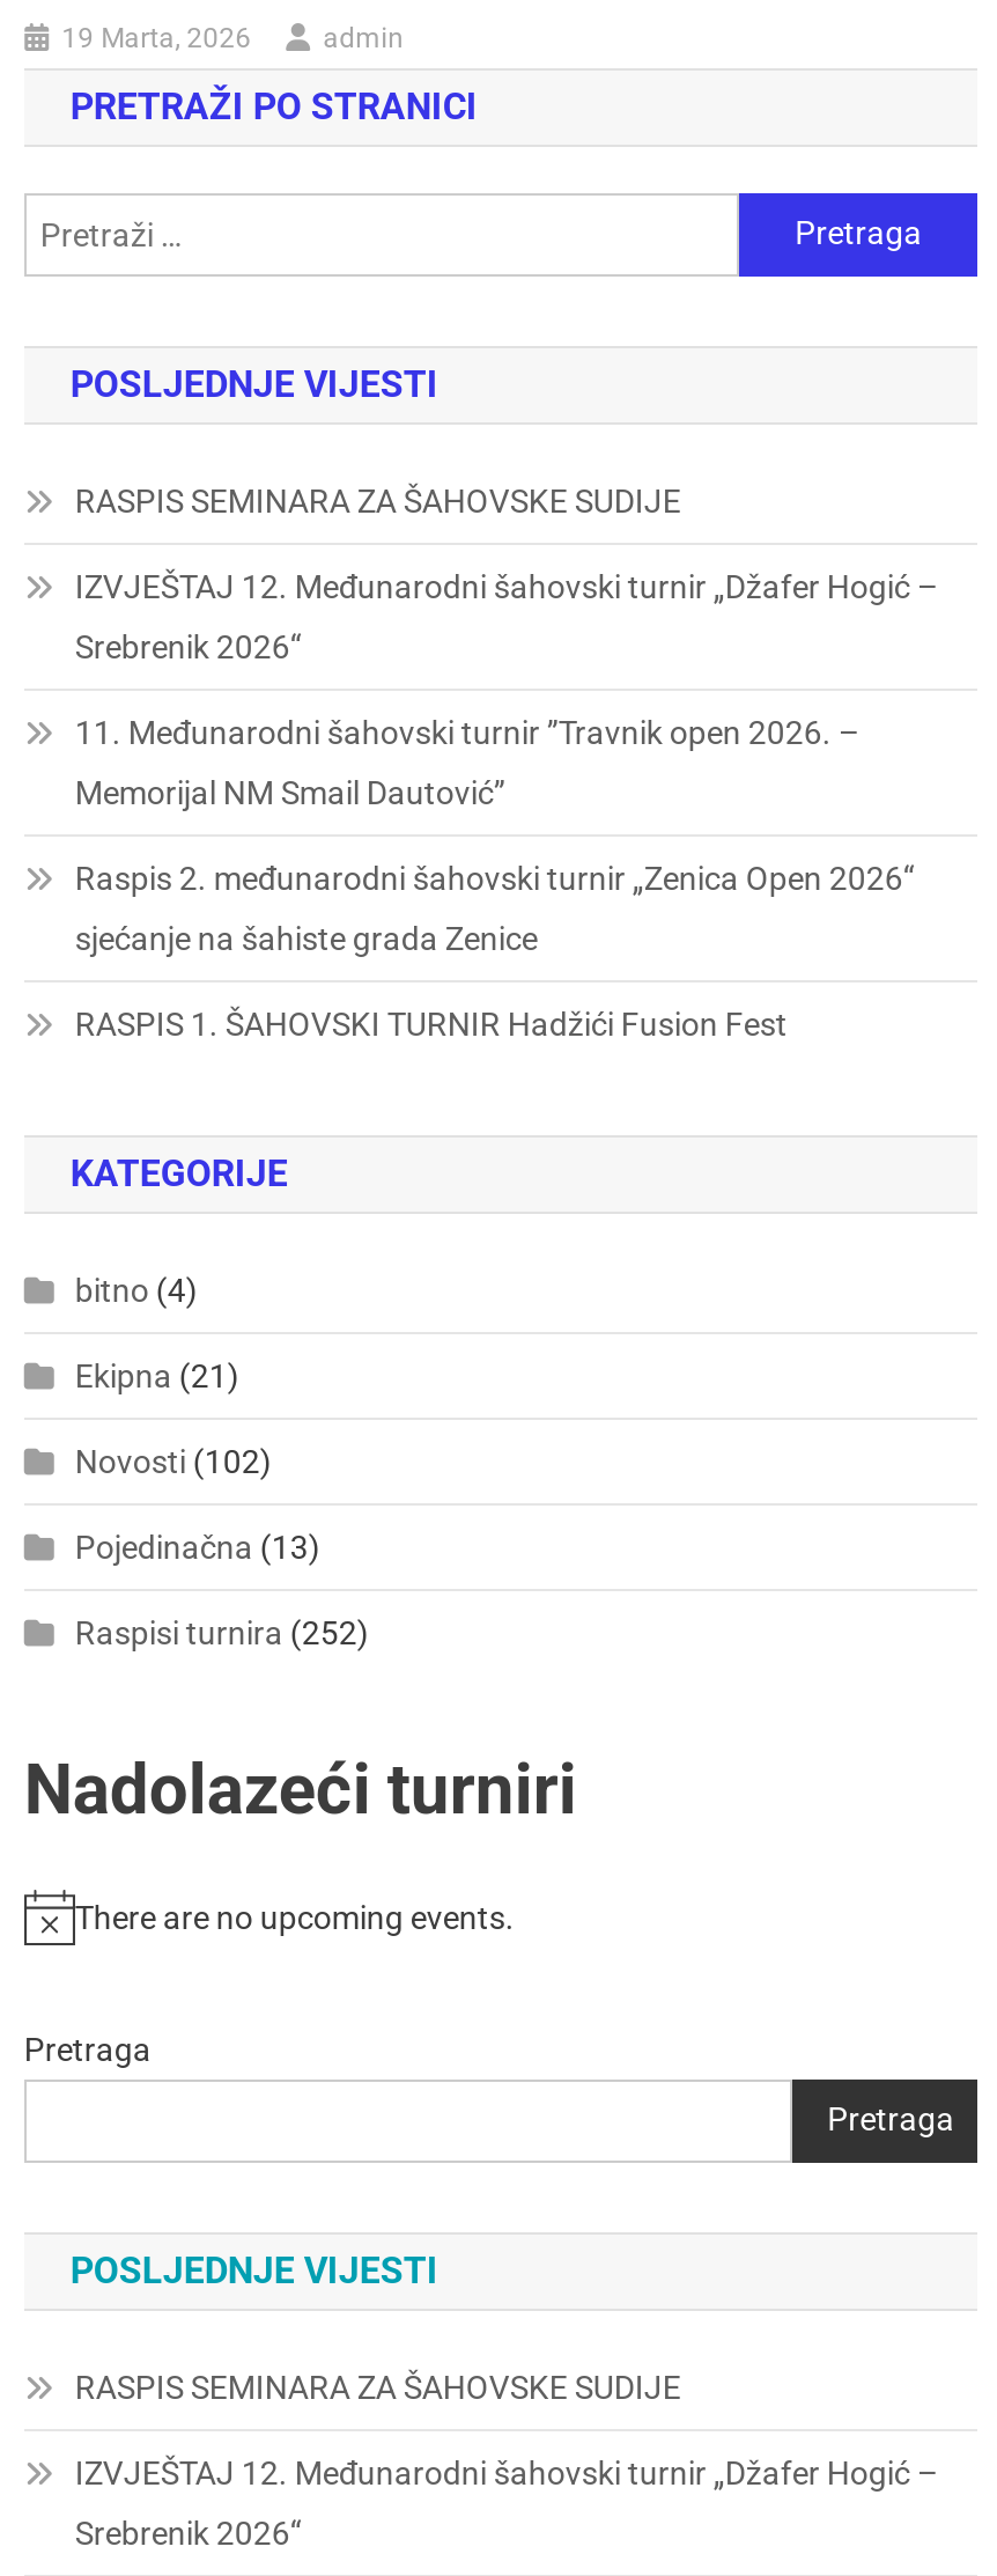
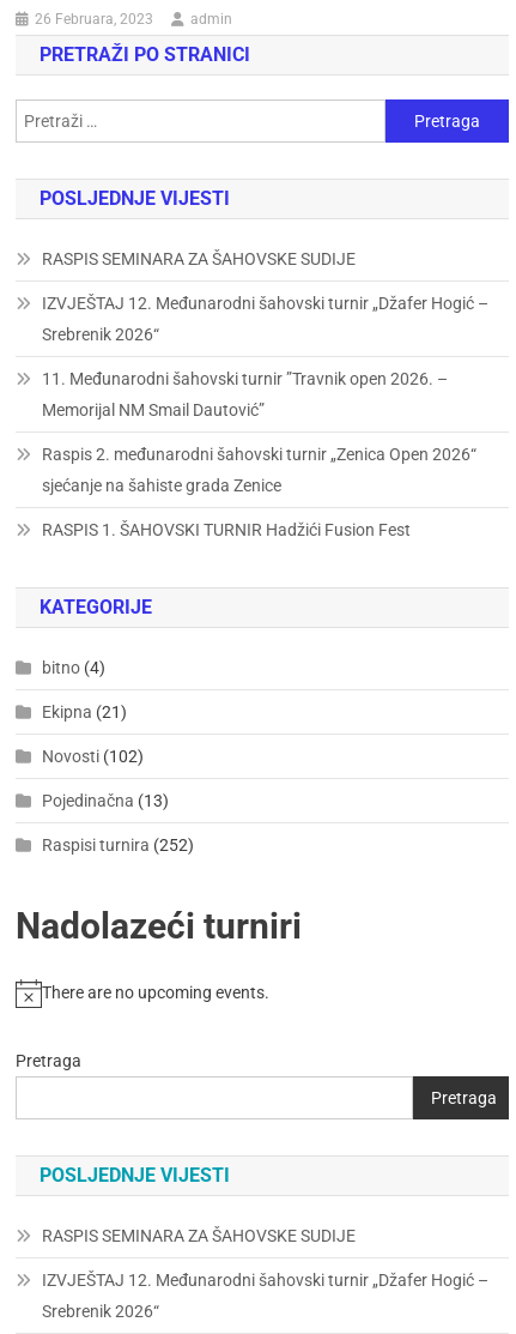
- 19 Marta, 2026
+ 26 Februara, 2023
